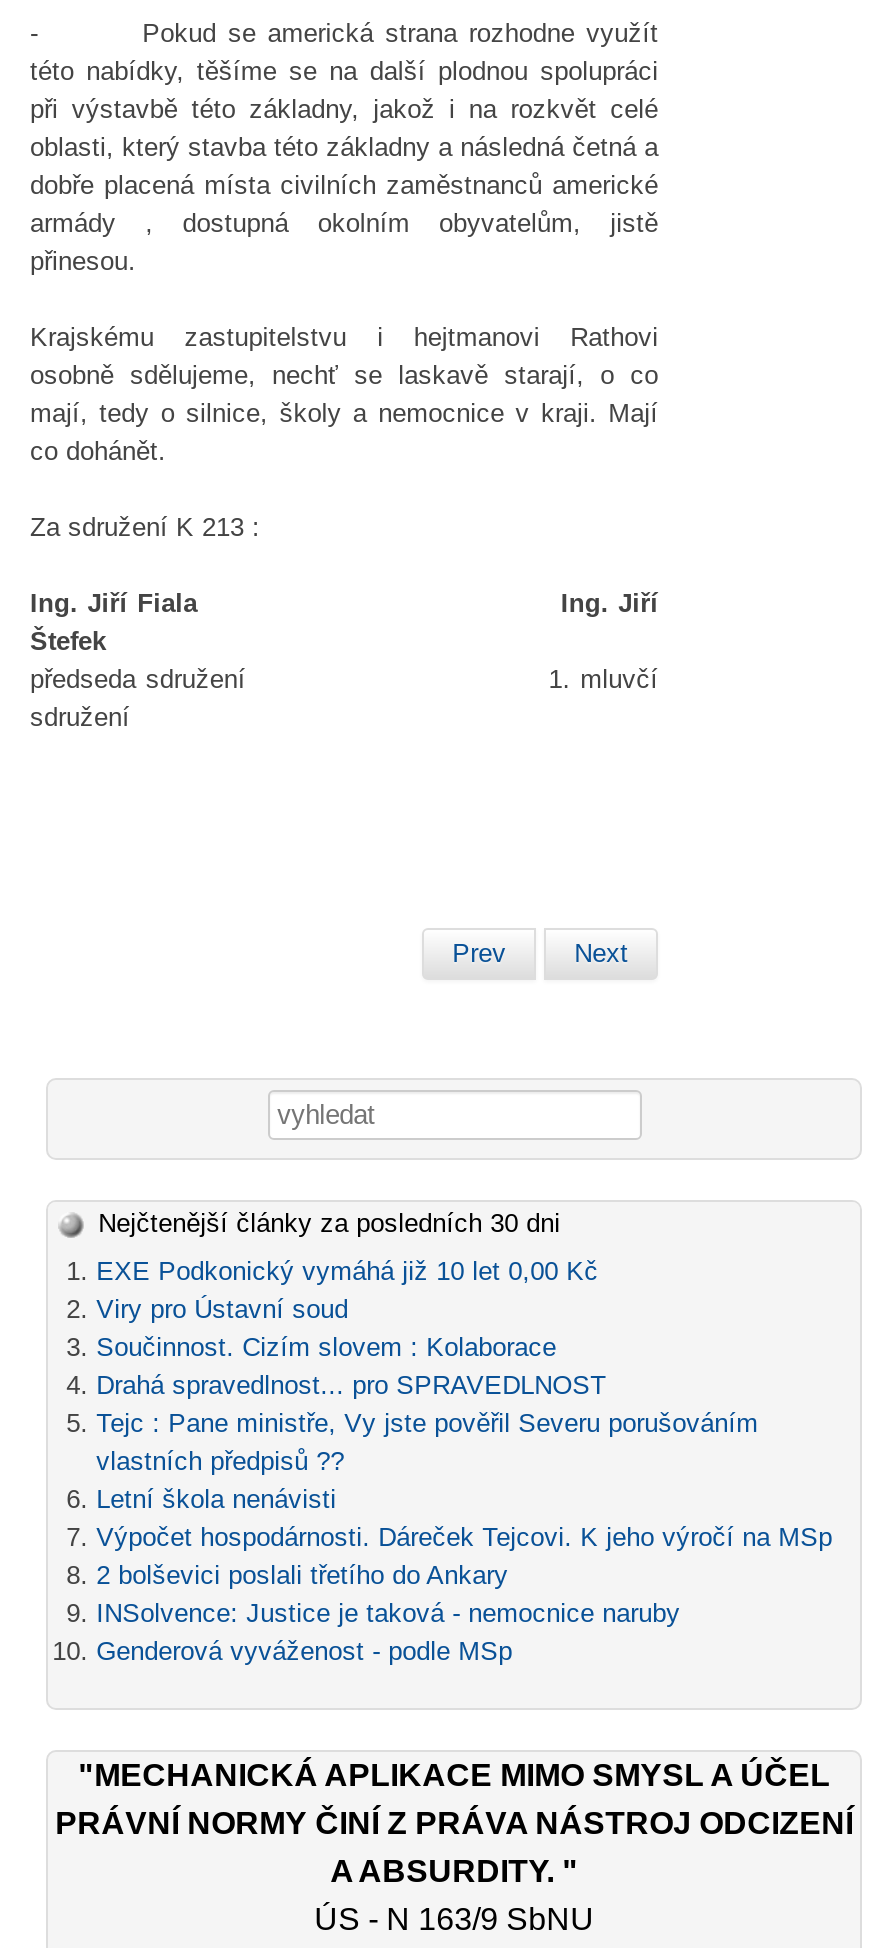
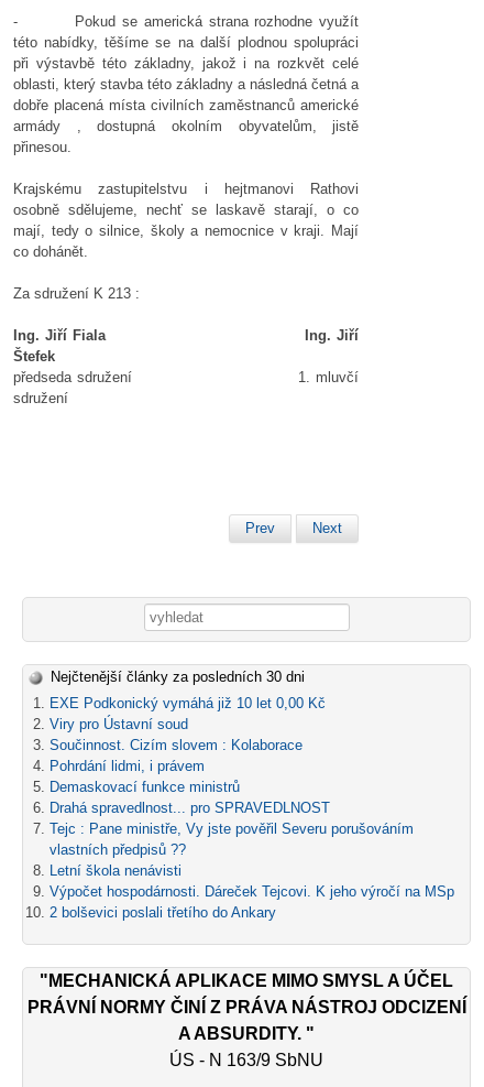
+ Pohrdání lidmi, i právem
+ Demaskovací funkce ministrů

moved down: Drahá spravedlnost... pro SPRAVEDLNOST | Tejc : Pane ministře, Vy jste pověřil Severu porušováním | vlastních předpisů ?? | Letní škola nenávisti | Výpočet hospodárnosti. Dáreček Tejcovi. K jeho výročí na MSp | 2 bolševici poslali třetího do Ankary

- INSolvence: Justice je taková - nemocnice naruby
- Genderová vyváženost - podle MSp
